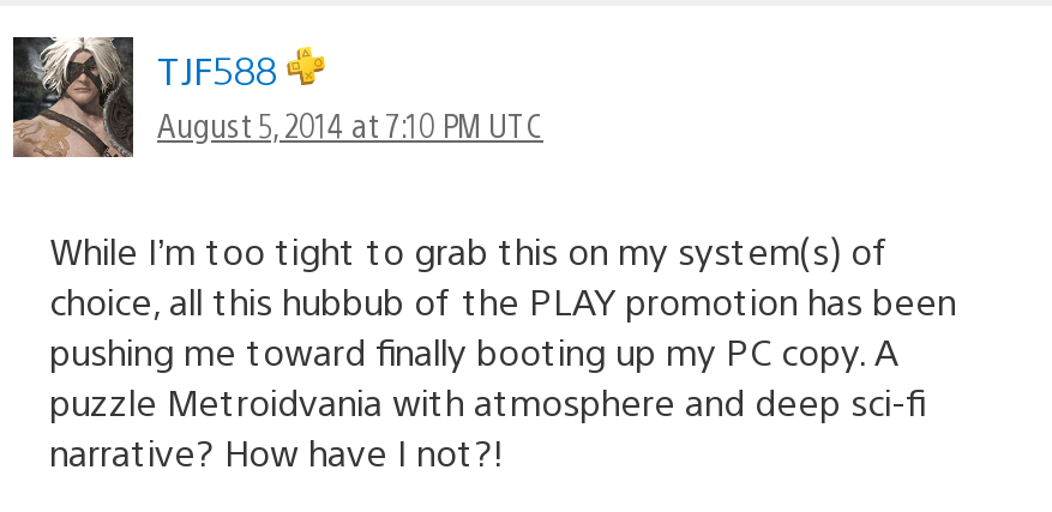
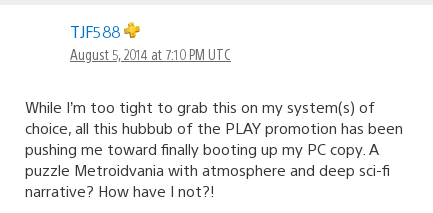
- [image]
